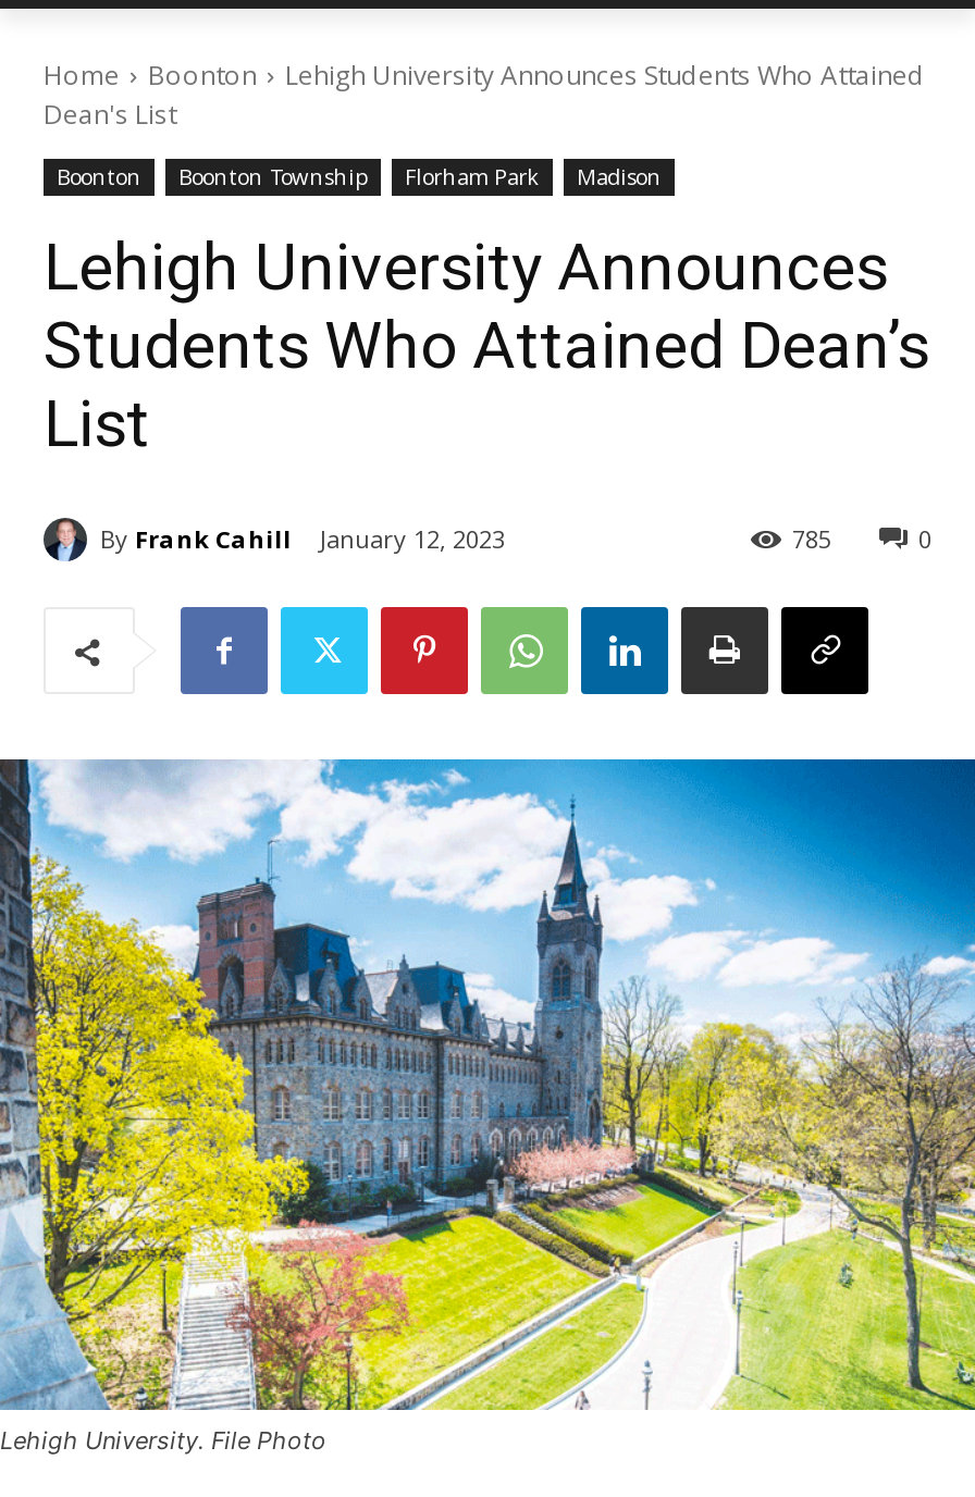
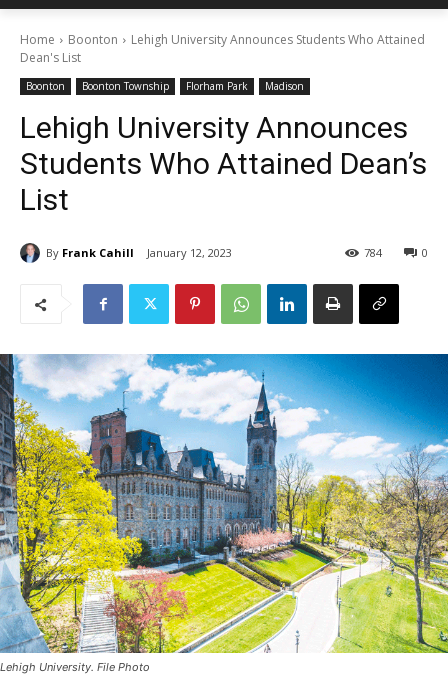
- 785
+ 784
